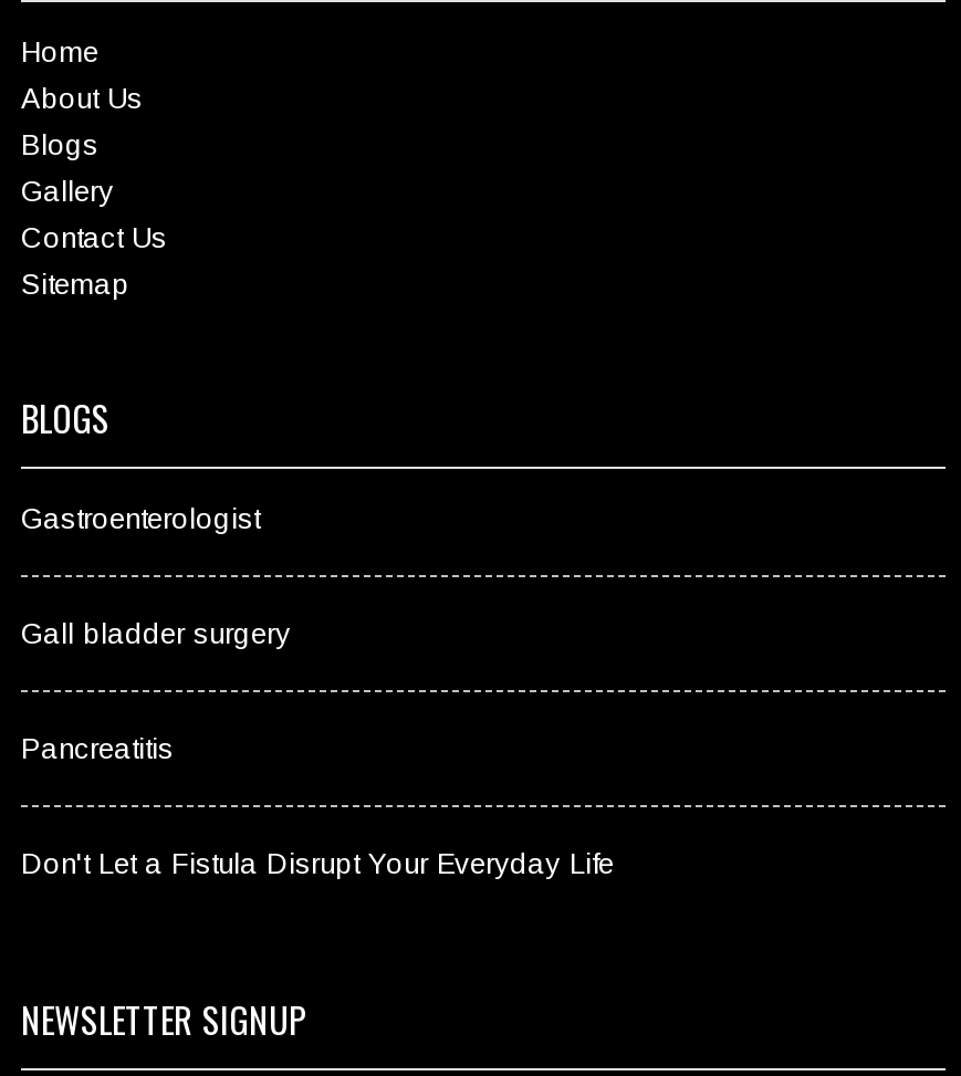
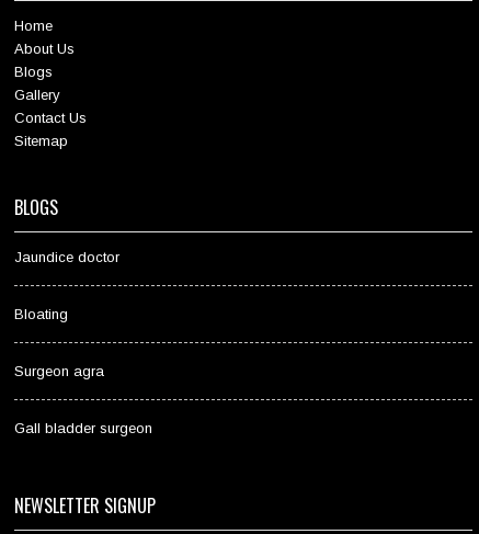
- Gastroenterologist
+ Jaundice doctor

- Gall bladder surgery
+ Bloating

- Pancreatitis
+ Surgeon agra

- Don't Let a Fistula Disrupt Your Everyday Life
+ Gall bladder surgeon
